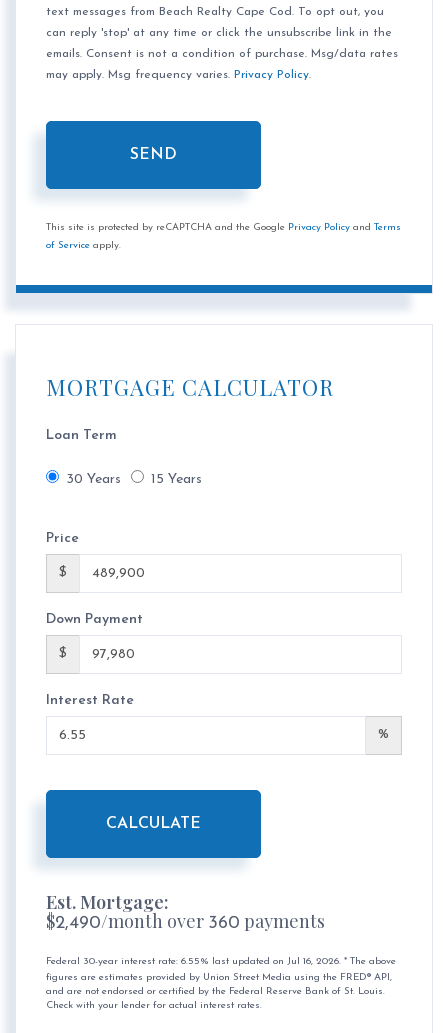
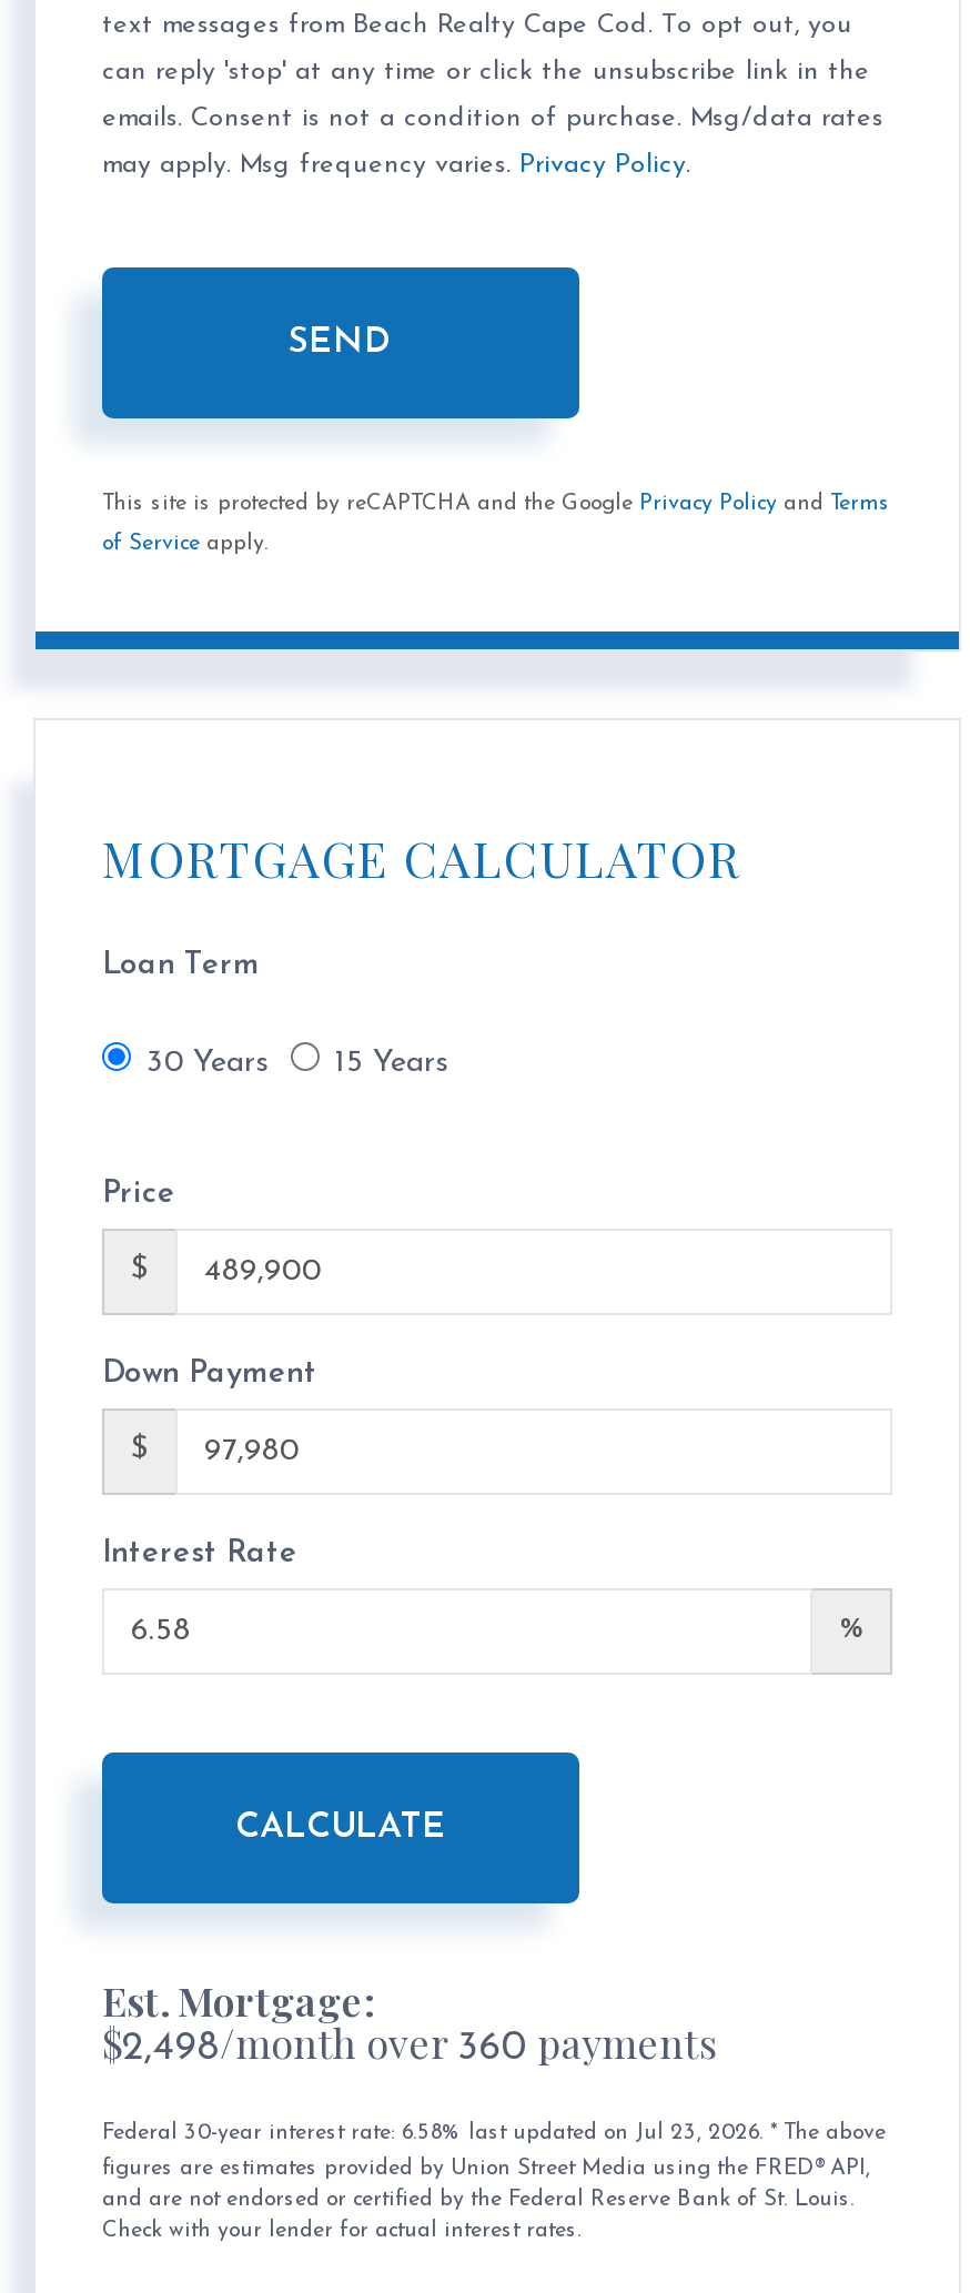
- $2,490/month over 360 payments
+ $2,498/month over 360 payments

- Federal 30-year interest rate: 6.55% last updated on Jul 16, 2026. * The above
+ Federal 30-year interest rate: 6.58% last updated on Jul 23, 2026. * The above
